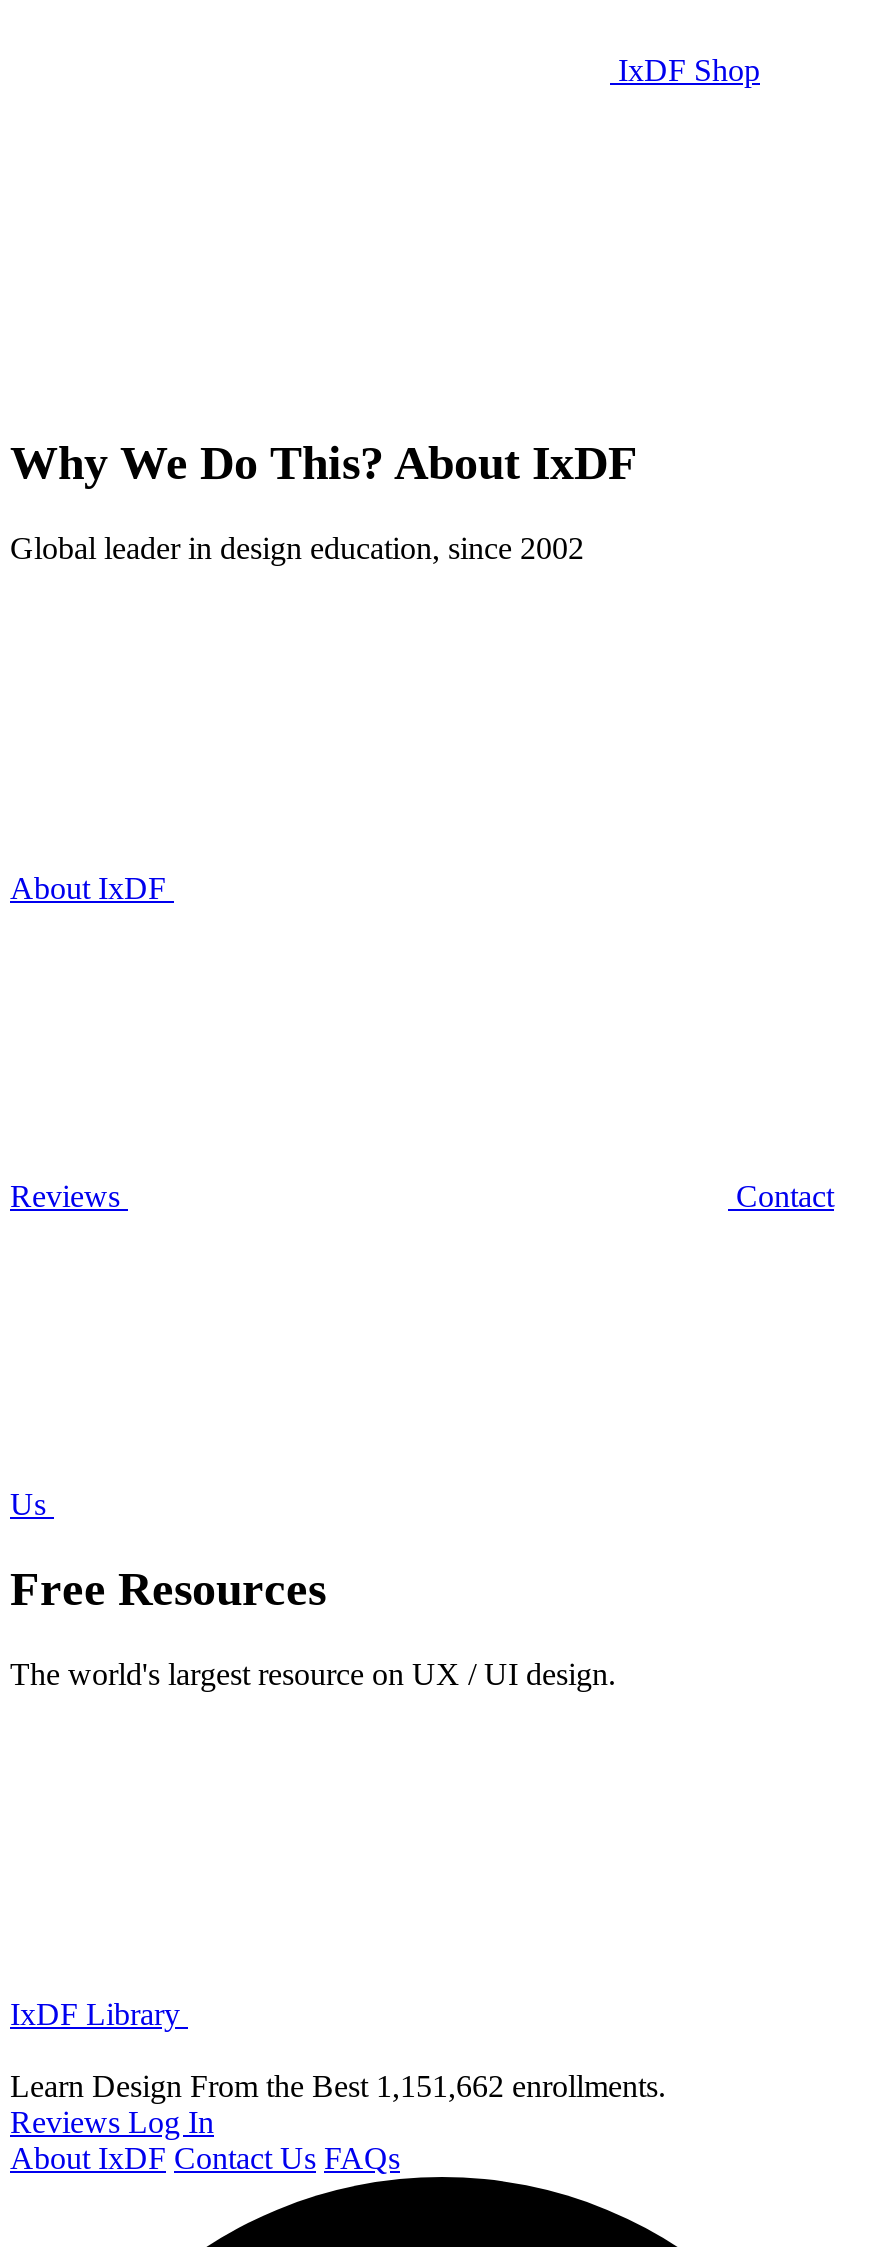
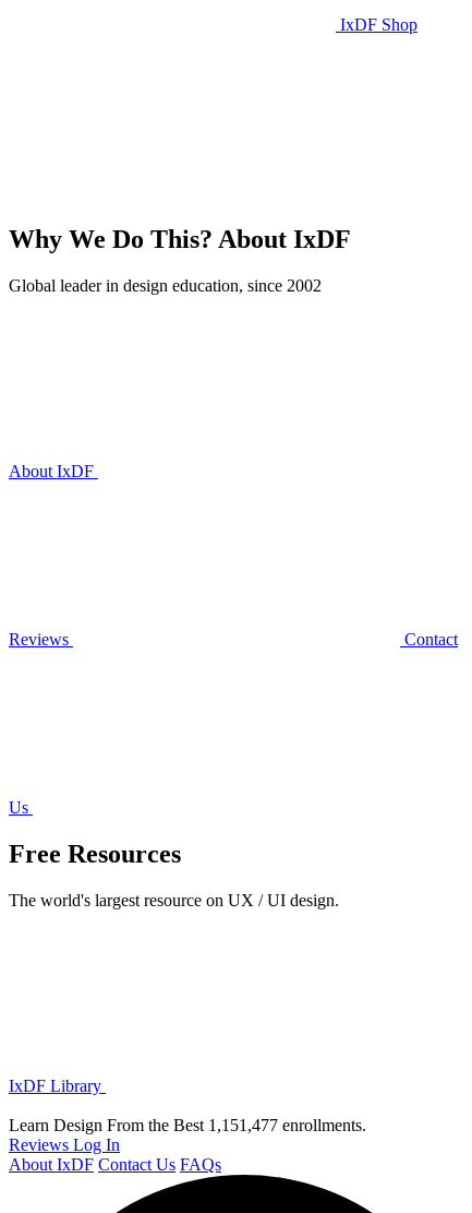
- Learn Design From the Best 1,151,662 enrollments.
+ Learn Design From the Best 1,151,477 enrollments.
